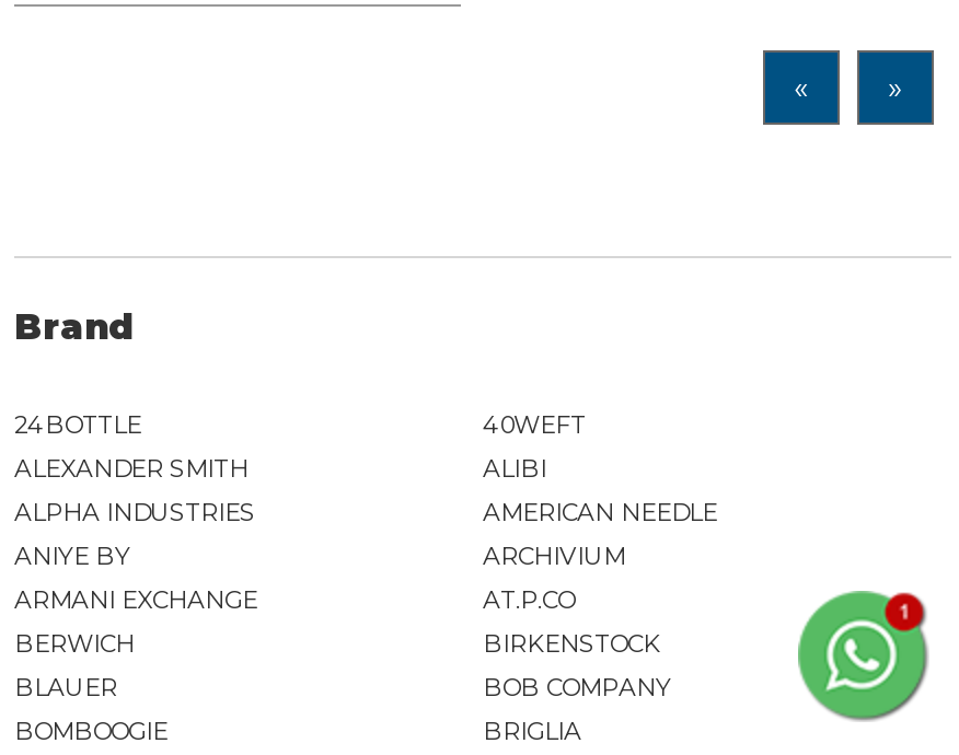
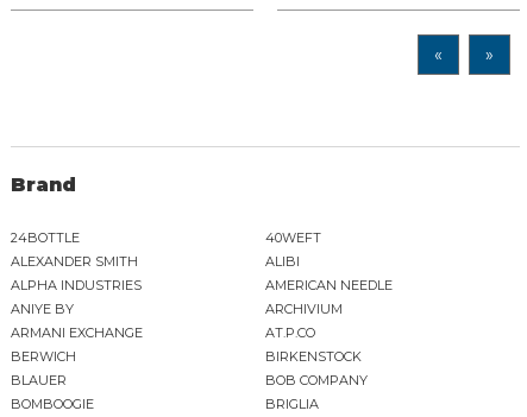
- [image]
